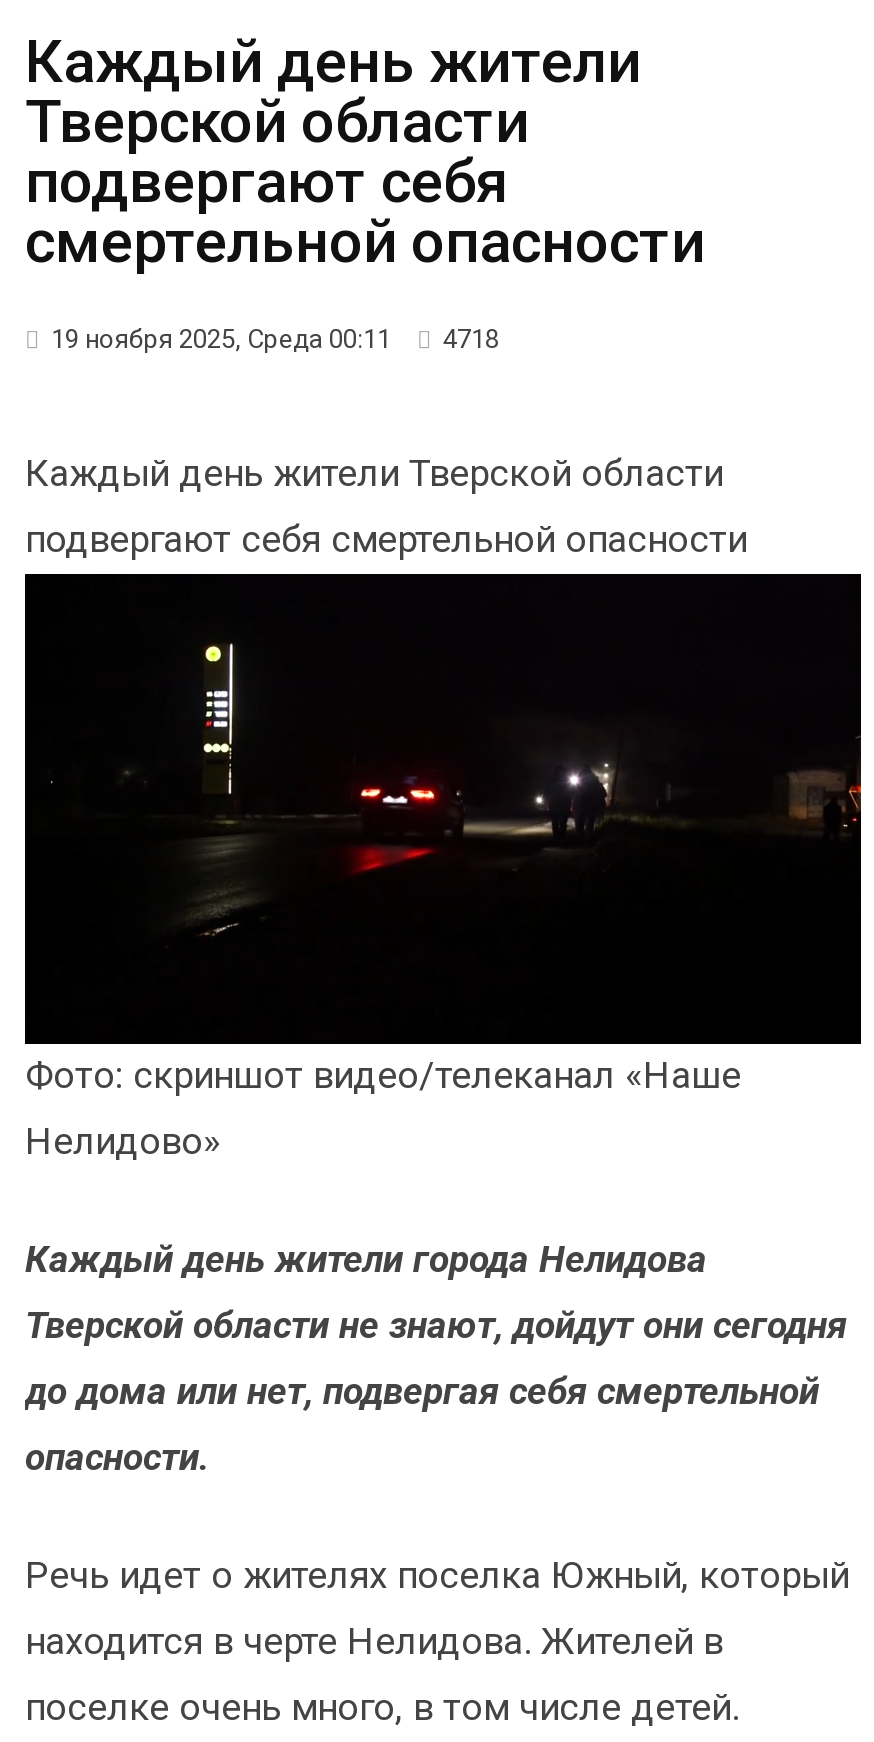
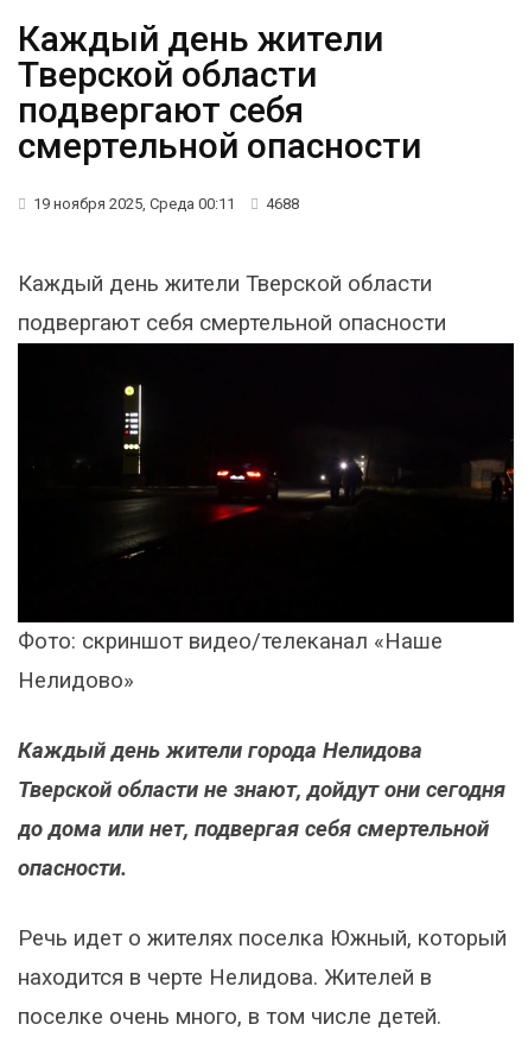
- 19 ноября 2025, Среда 00:11 4718
+ 19 ноября 2025, Среда 00:11 4688
